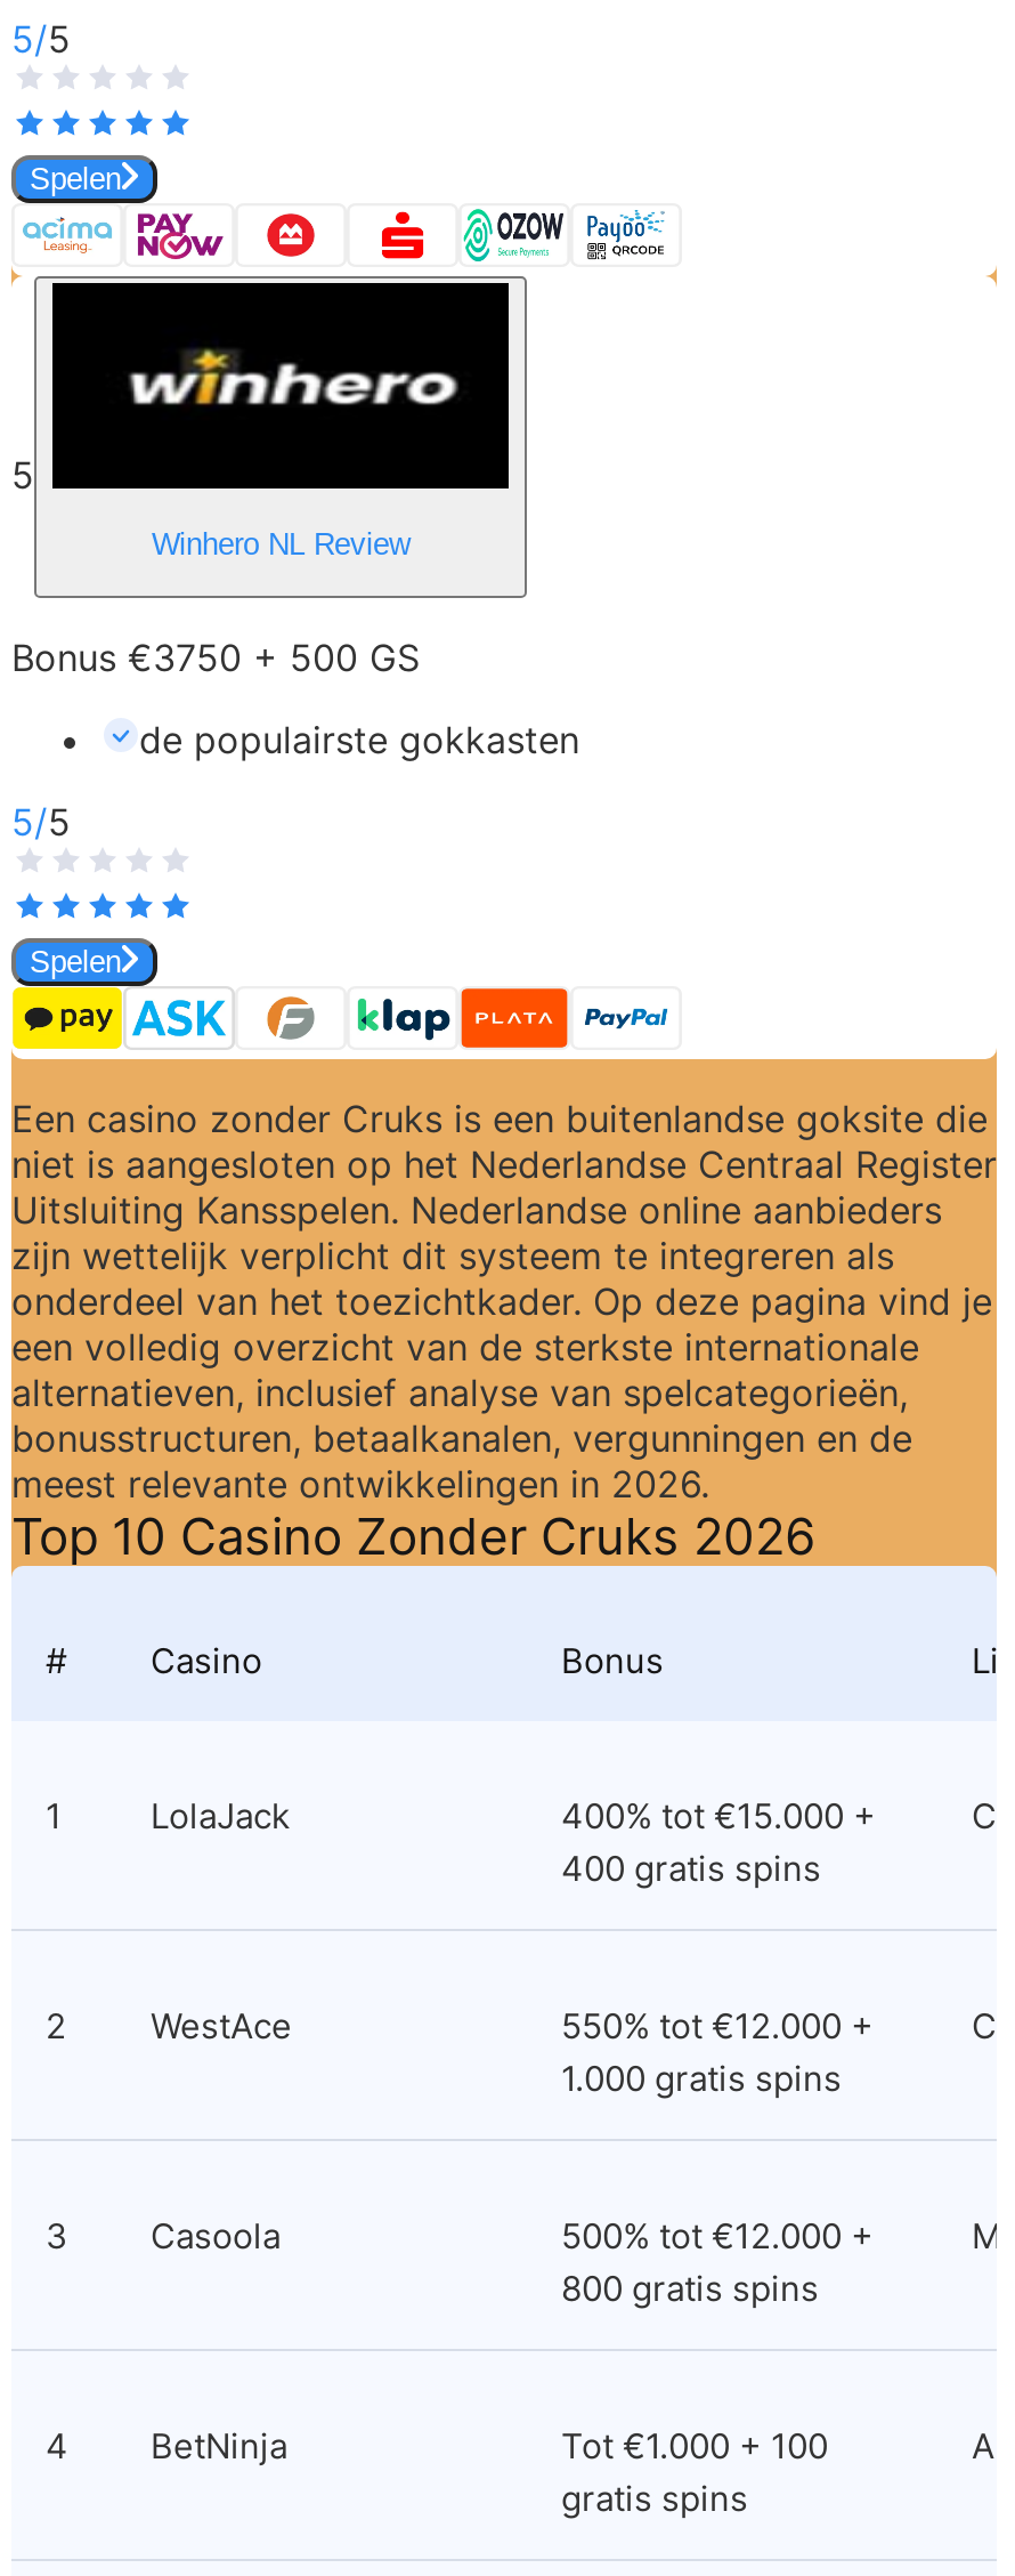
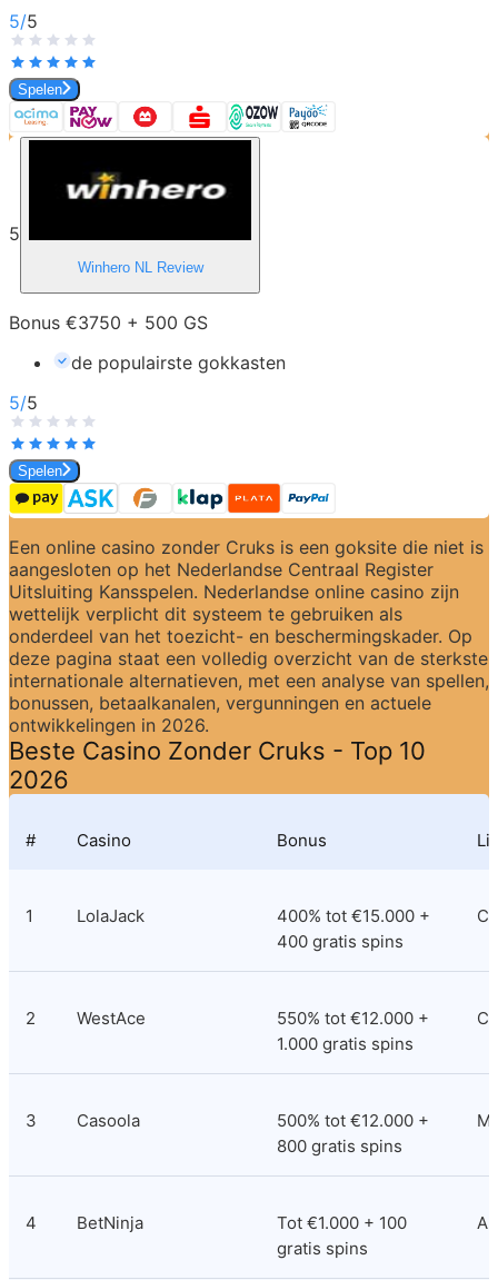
- Een casino zonder Cruks is een buitenlandse goksite die
- niet is aangesloten op het Nederlandse Centraal Register
- Uitsluiting Kansspelen. Nederlandse online aanbieders
- zijn wettelijk verplicht dit systeem te integreren als
- onderdeel van het toezichtkader. Op deze pagina vind je
- een volledig overzicht van de sterkste internationale
- alternatieven, inclusief analyse van spelcategorieën,
- bonusstructuren, betaalkanalen, vergunningen en de
- meest relevante ontwikkelingen in 2026.
- Top 10 Casino Zonder Cruks 2026
+ Een online casino zonder Cruks is een goksite die niet is
+ aangesloten op het Nederlandse Centraal Register
+ Uitsluiting Kansspelen. Nederlandse online casino zijn
+ wettelijk verplicht dit systeem te gebruiken als
+ onderdeel van het toezicht- en beschermingskader. Op
+ deze pagina staat een volledig overzicht van de sterkste
+ internationale alternatieven, met een analyse van spellen,
+ bonussen, betaalkanalen, vergunningen en actuele
+ ontwikkelingen in 2026.
+ Beste Casino Zonder Cruks - Top 10
+ 2026
